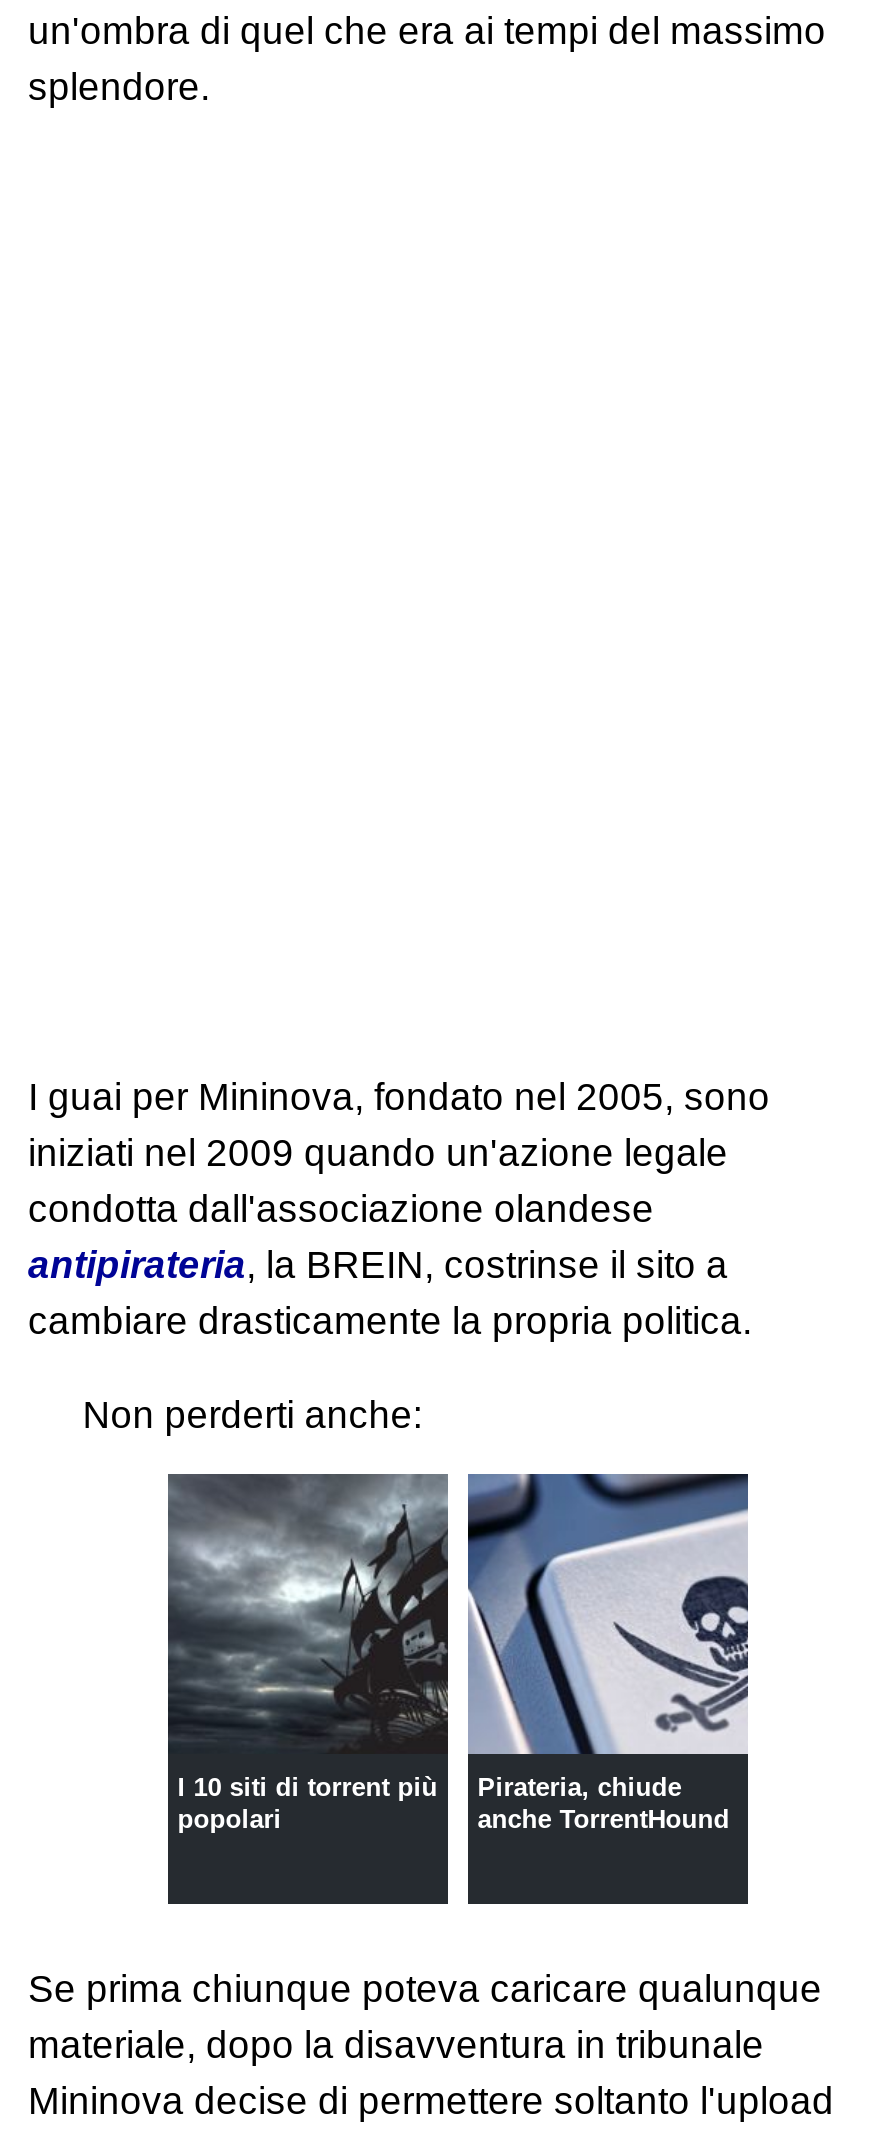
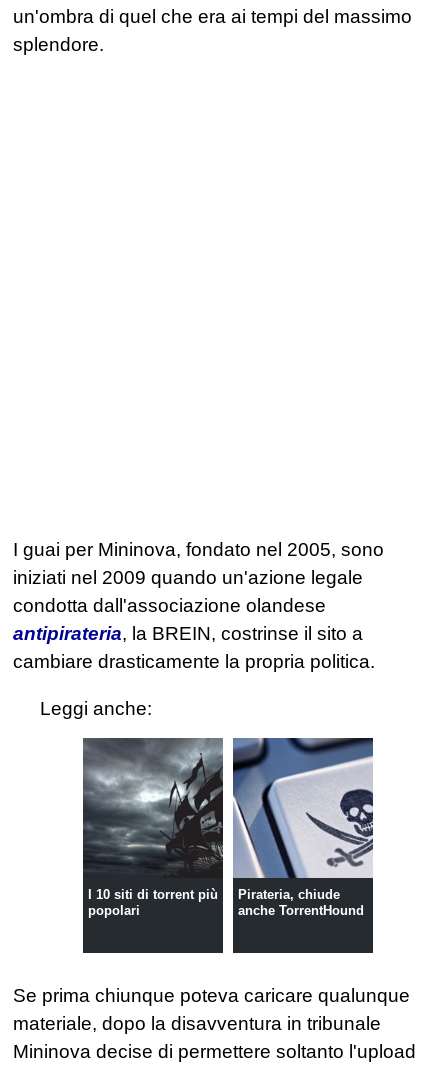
- Non perderti anche:
+ Leggi anche:
